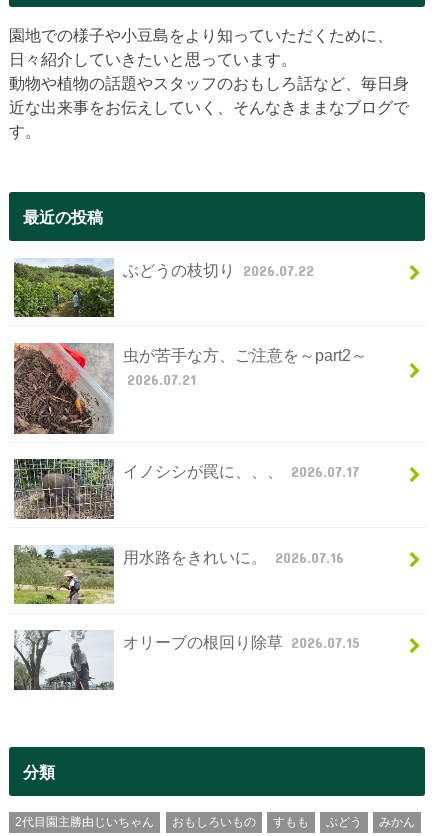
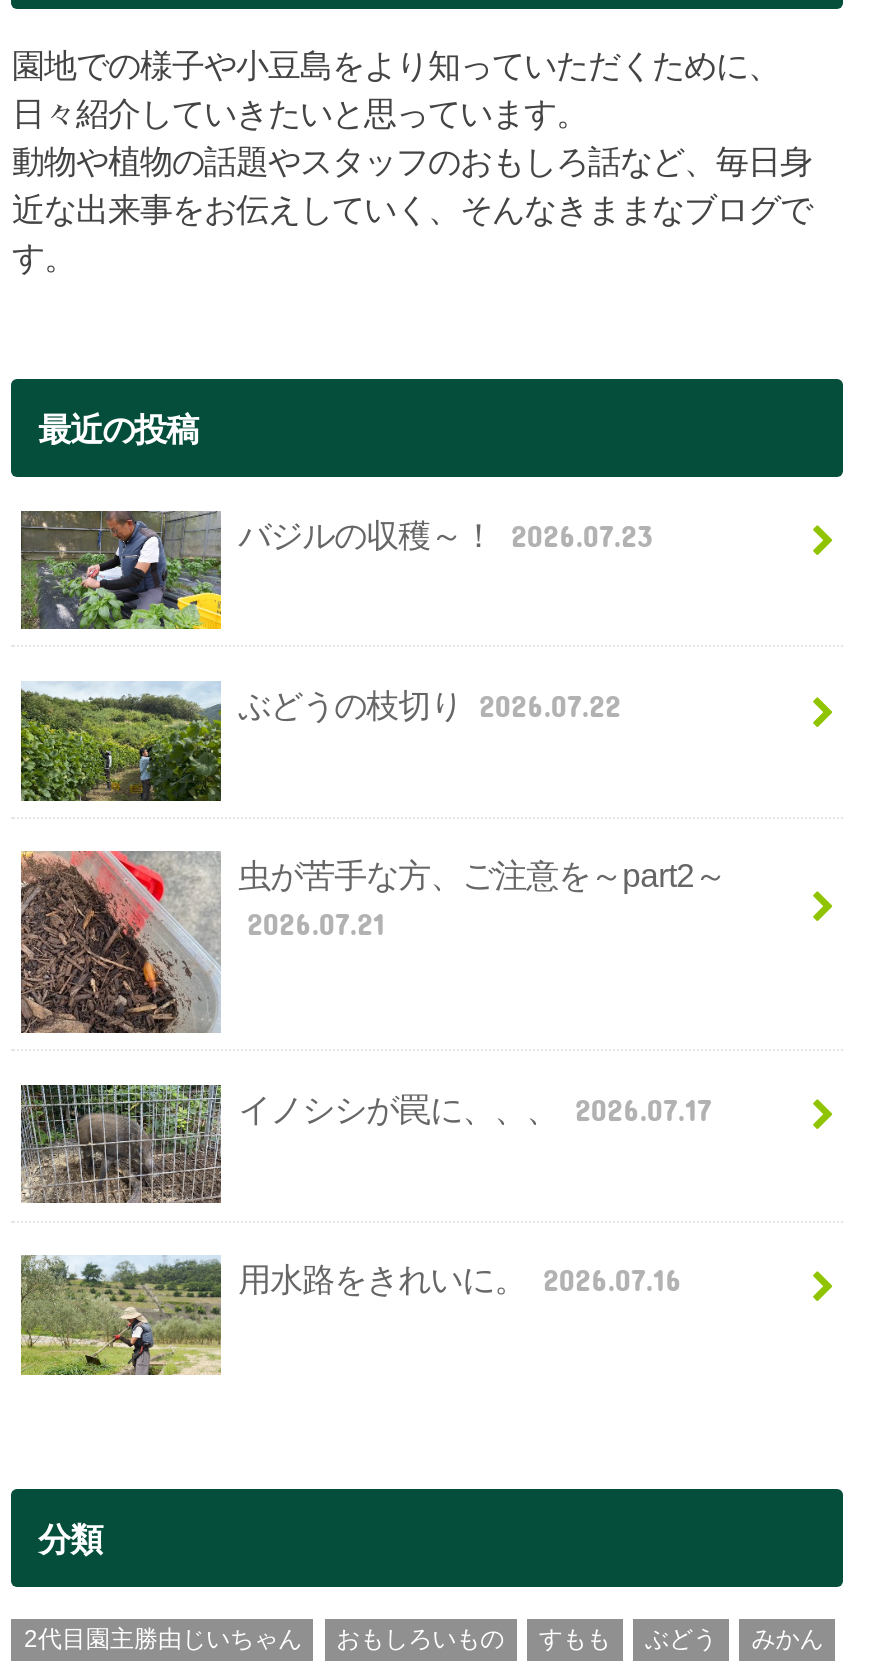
+ [image]
+ バジルの収穫～！ 2026.07.23

moved down: [image] | ぶどうの枝切り 2026.07.22 | 虫が苦手な方、ご注意を～part2～ | 2026.07.21 | イノシシが罠に、、、 2026.07.17 | 用水路をきれいに。 2026.07.16

moved down: [image]

- [image]
- オリーブの根回り除草 2026.07.15
